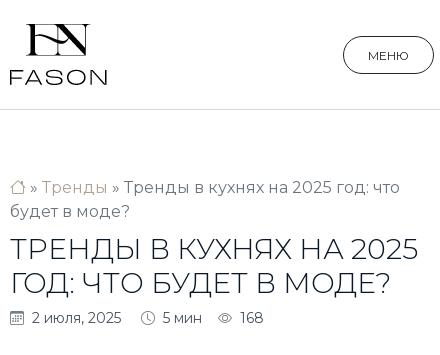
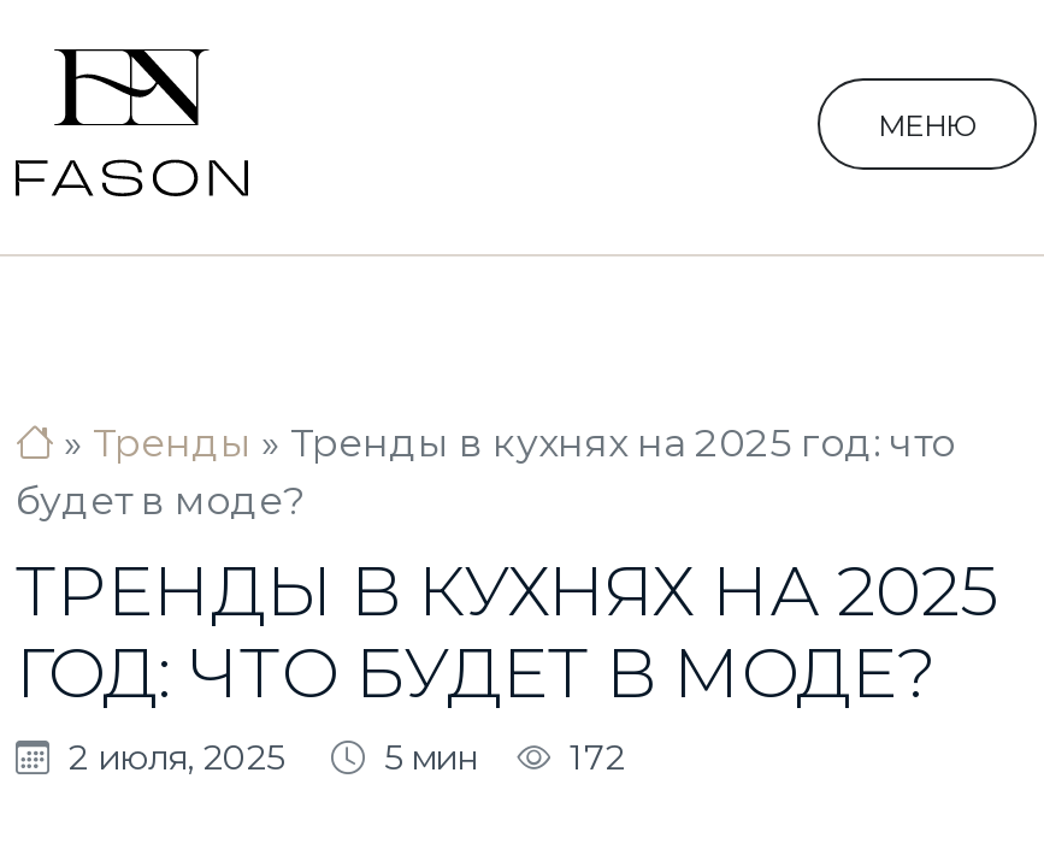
- 5 мин 168
+ 5 мин 172
